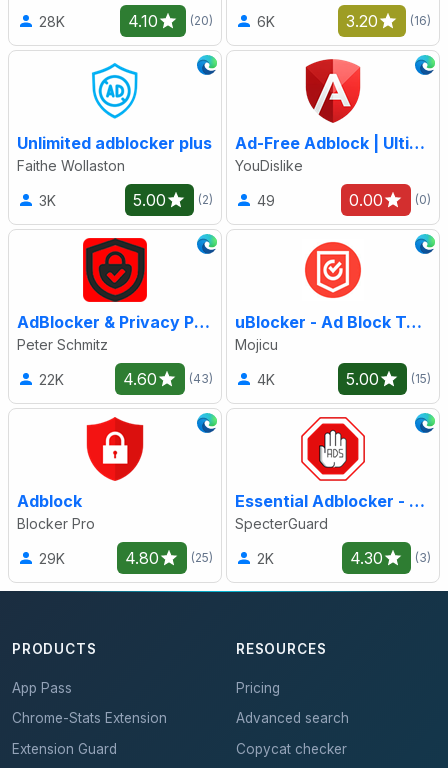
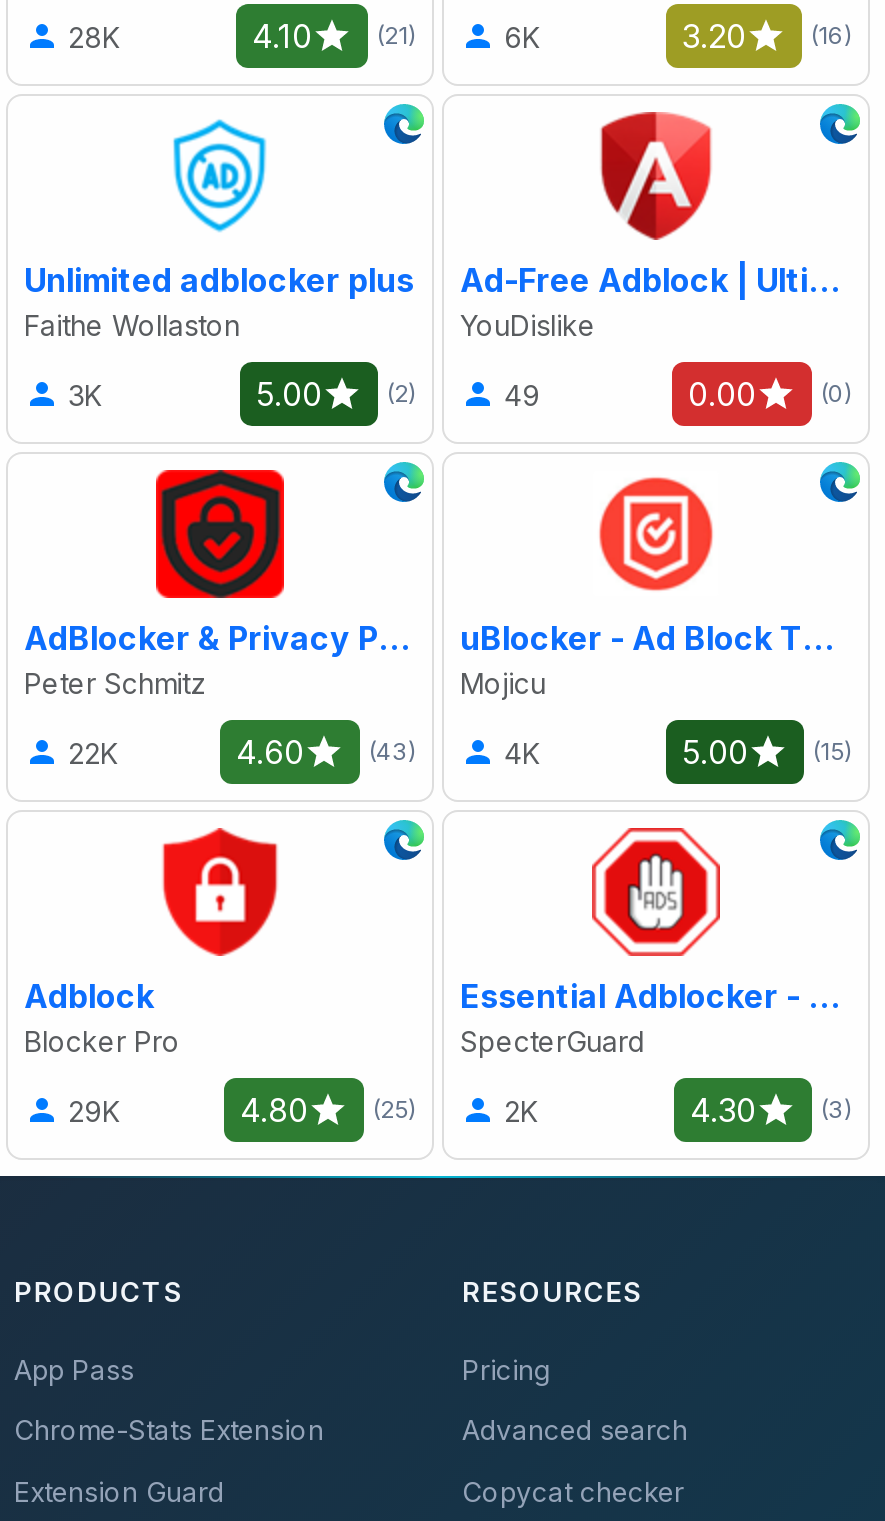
- (20)
+ (21)
